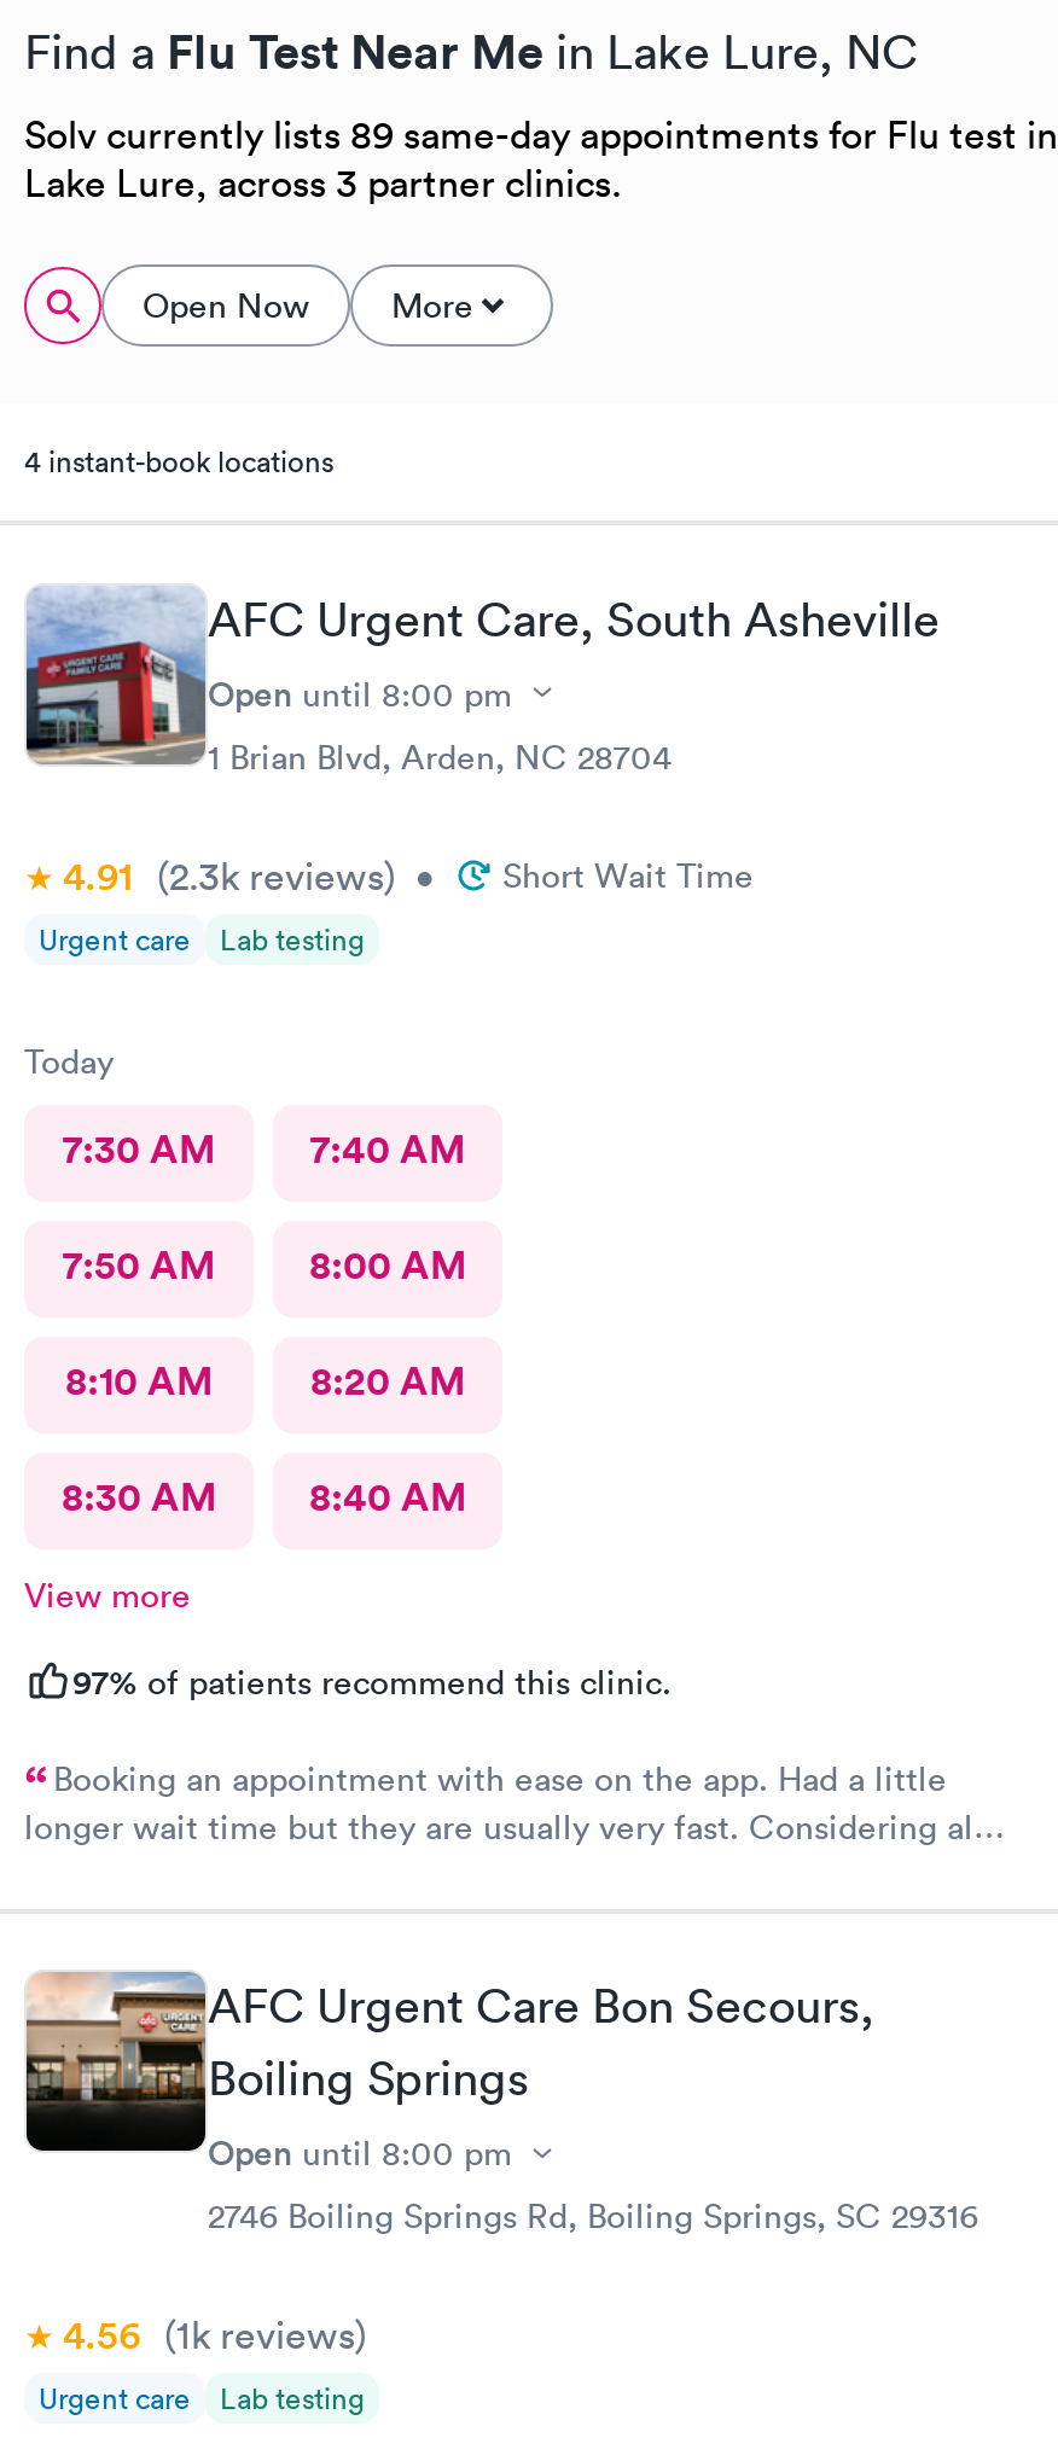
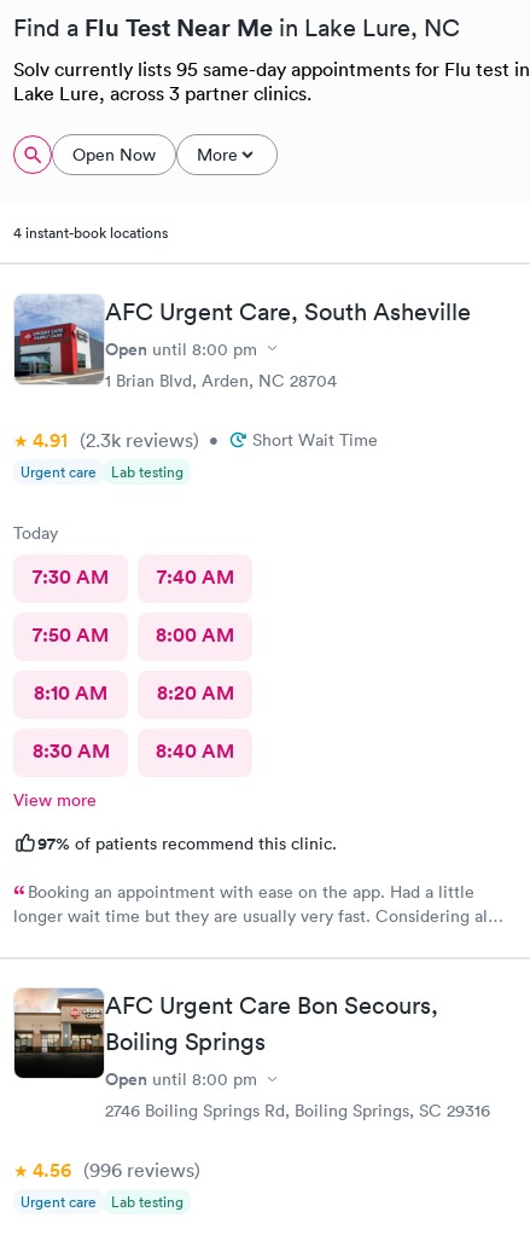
- Solv currently lists 89 same-day appointments for Flu test in
+ Solv currently lists 95 same-day appointments for Flu test in

- 4.56 (1k reviews)
+ 4.56 (996 reviews)
